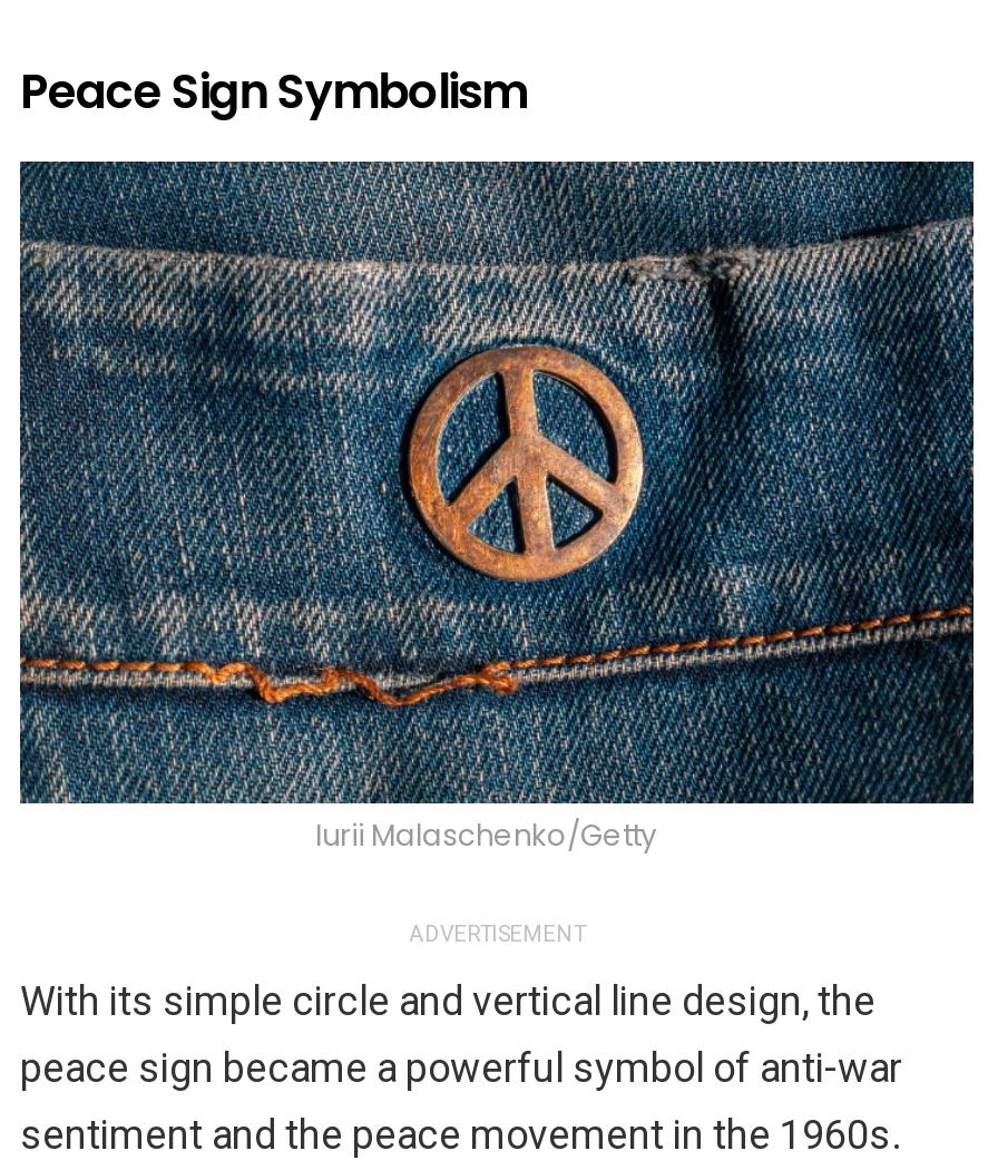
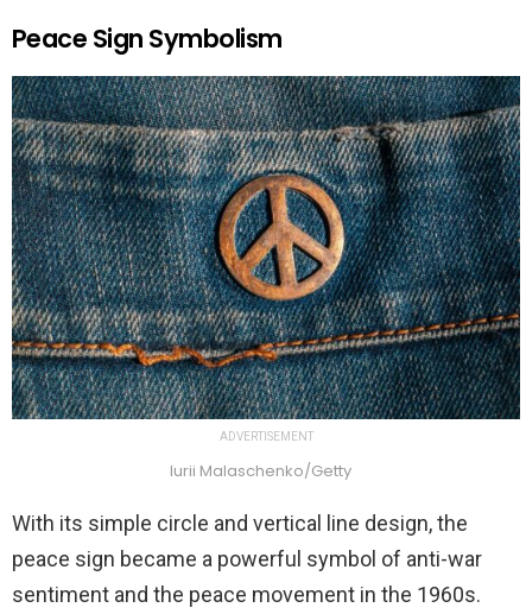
moved down: Iurii Malaschenko/Getty

moved up: ADVERTISEMENT
